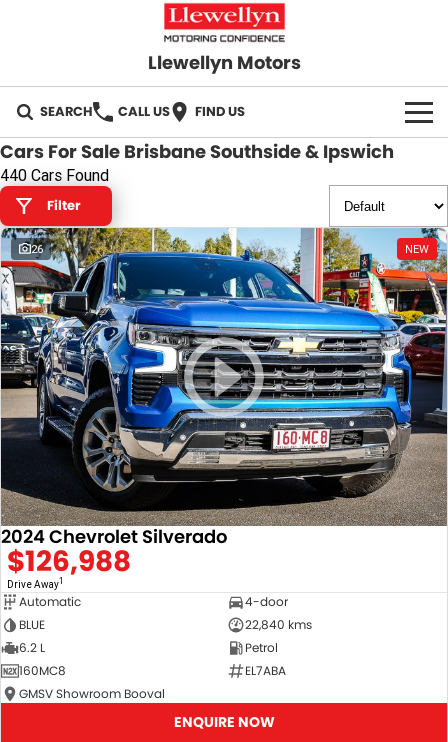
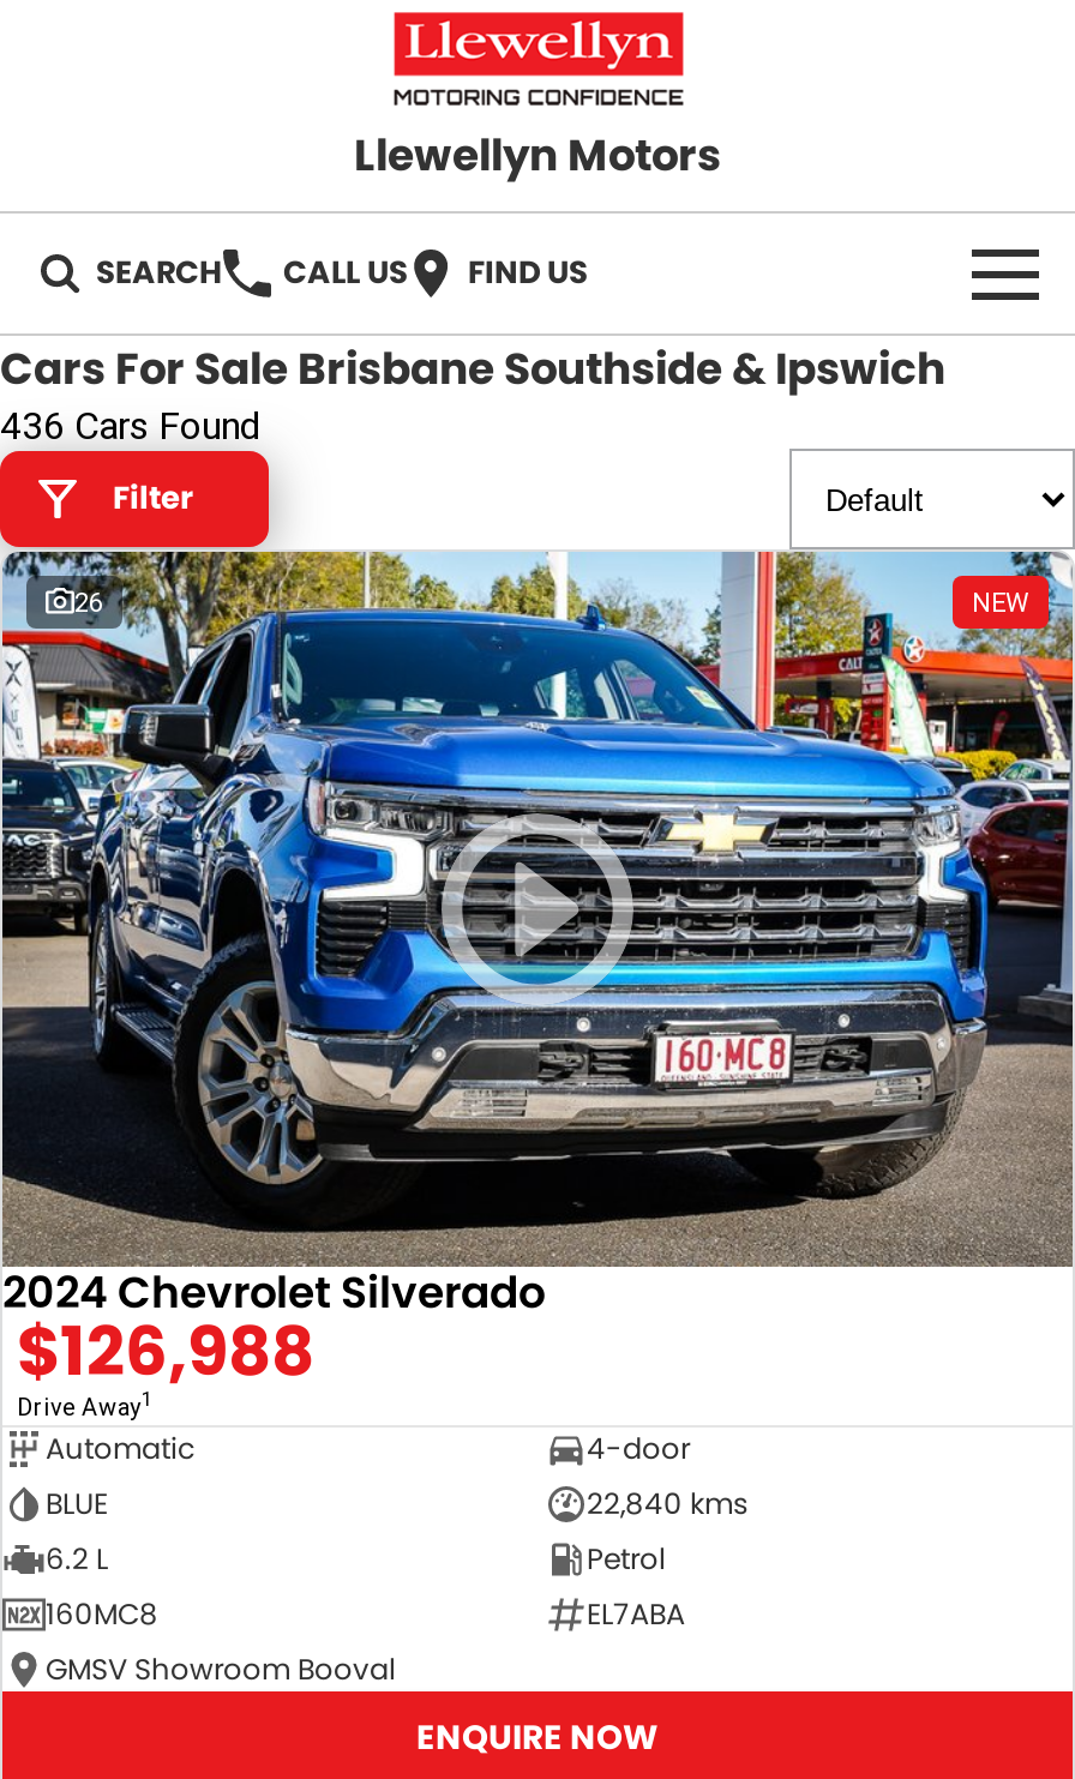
- 440 Cars Found
+ 436 Cars Found
